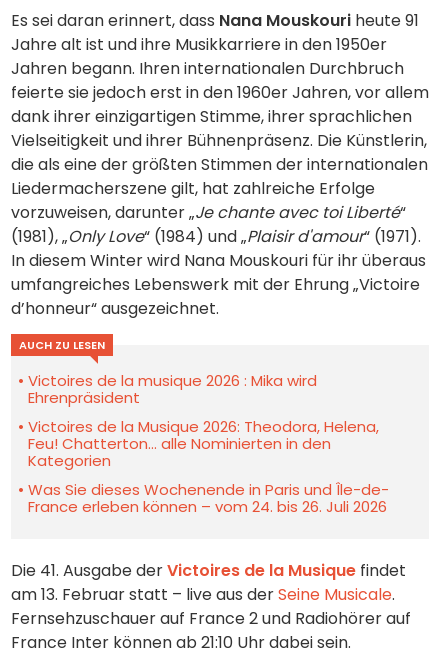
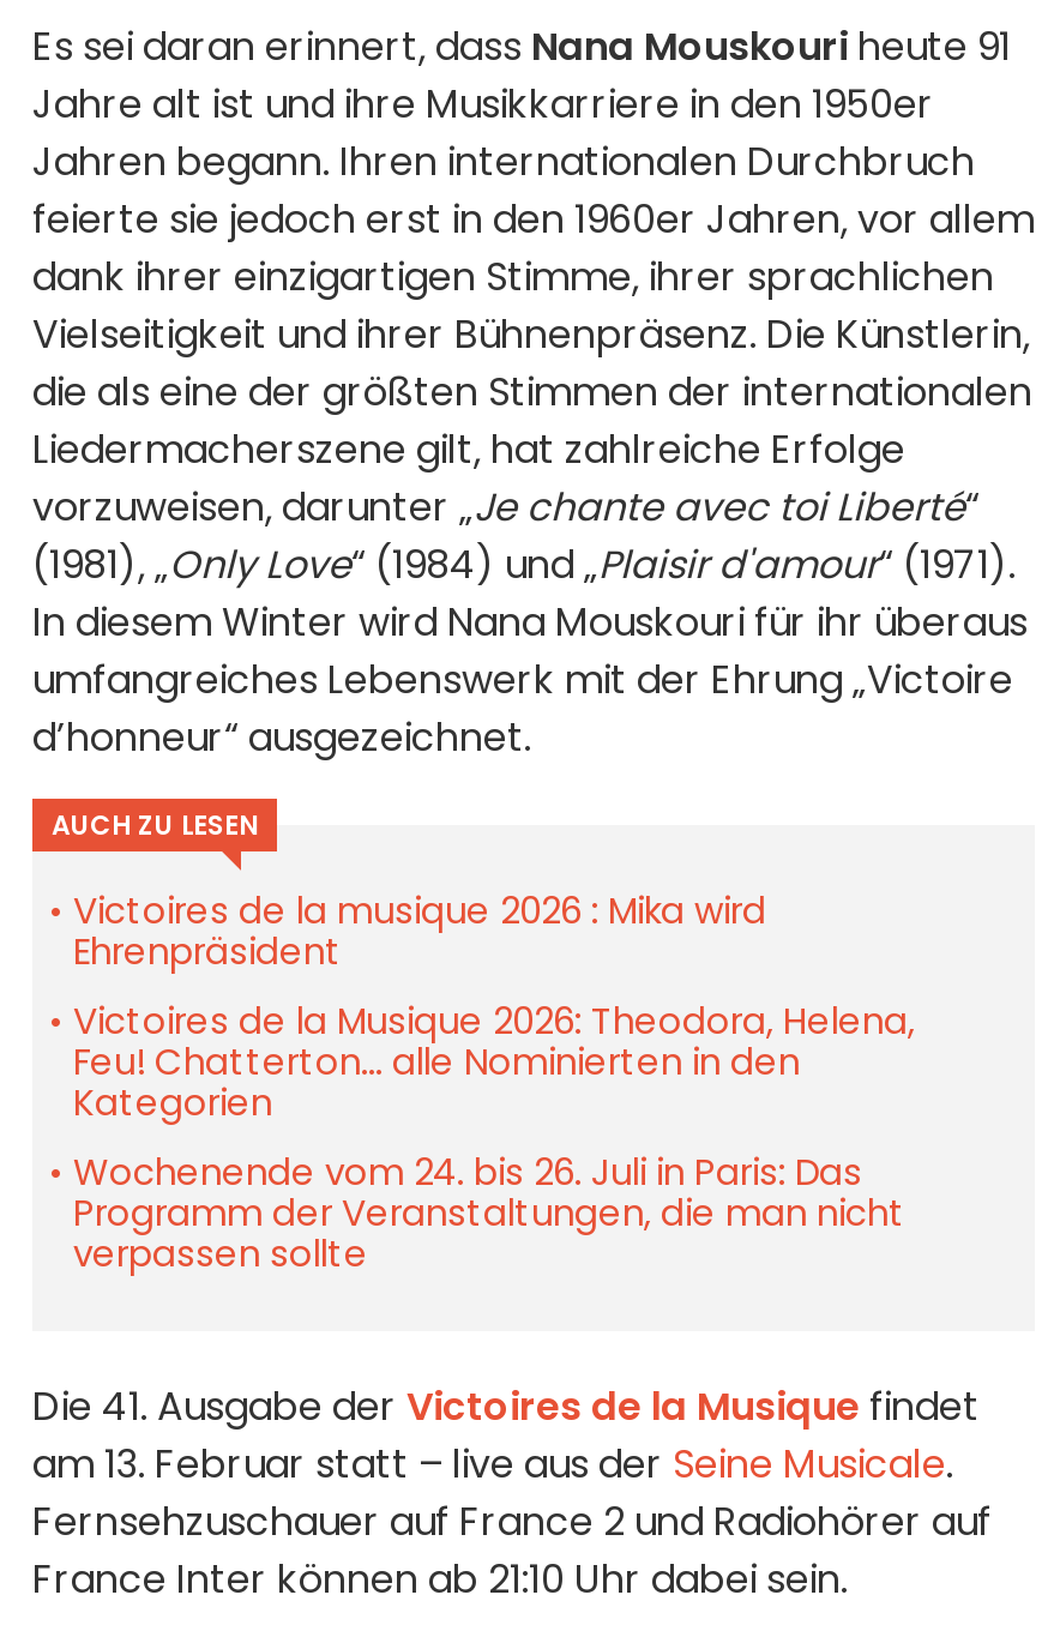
- Was Sie dieses Wochenende in Paris und Île-de-
- France erleben können – vom 24. bis 26. Juli 2026
+ Wochenende vom 24. bis 26. Juli in Paris: Das
+ Programm der Veranstaltungen, die man nicht
+ verpassen sollte
